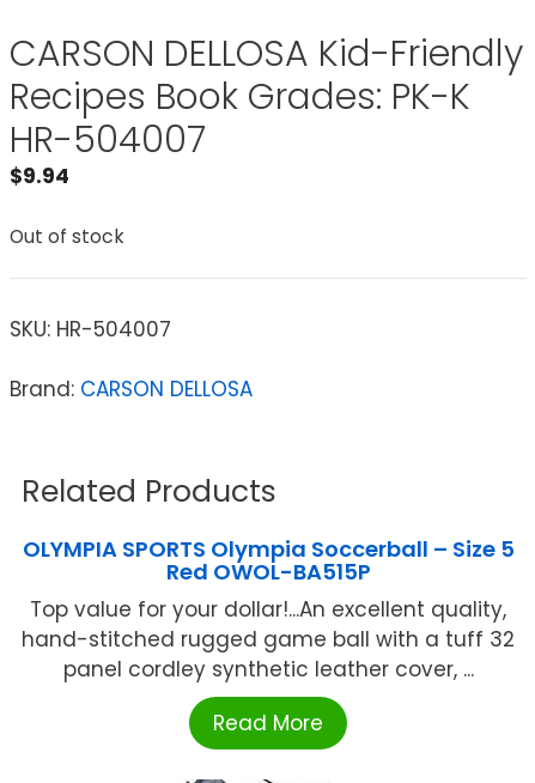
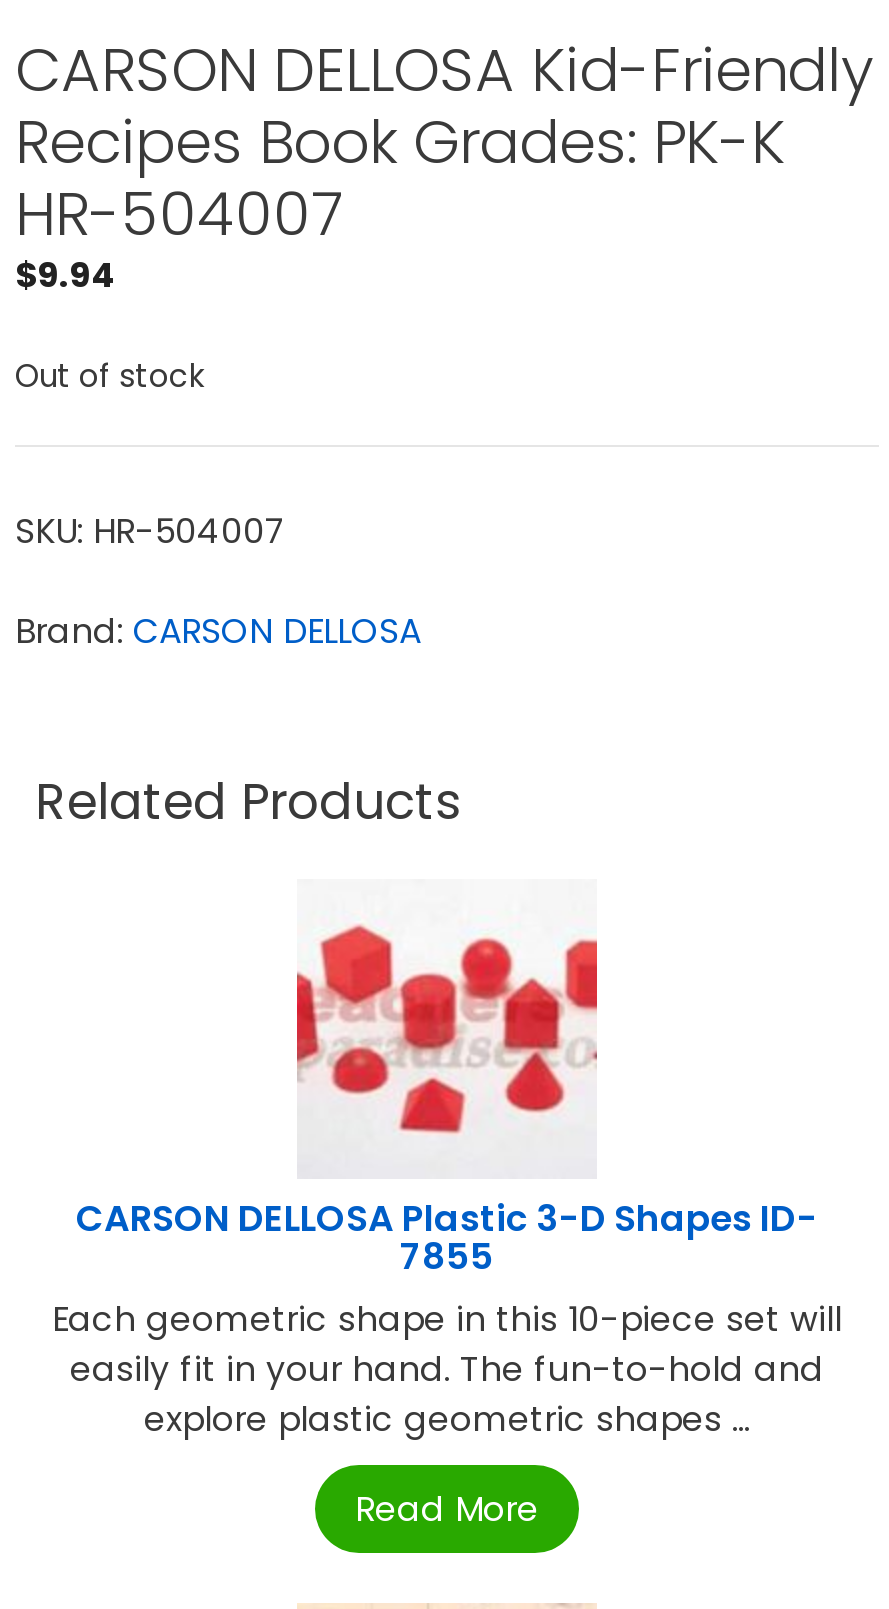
- OLYMPIA SPORTS Olympia Soccerball – Size 5
- Red OWOL-BA515P
- Top value for your dollar!...An excellent quality,
- hand-stitched rugged game ball with a tuff 32
- panel cordley synthetic leather cover, ...
+ CARSON DELLOSA Plastic 3-D Shapes ID-
+ 7855
+ Each geometric shape in this 10-piece set will
+ easily fit in your hand. The fun-to-hold and
+ explore plastic geometric shapes ...
